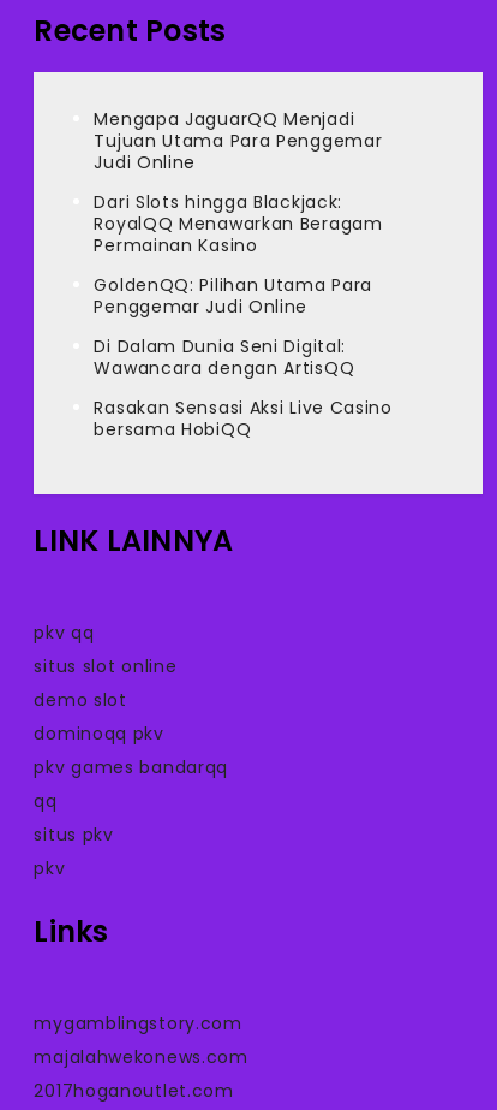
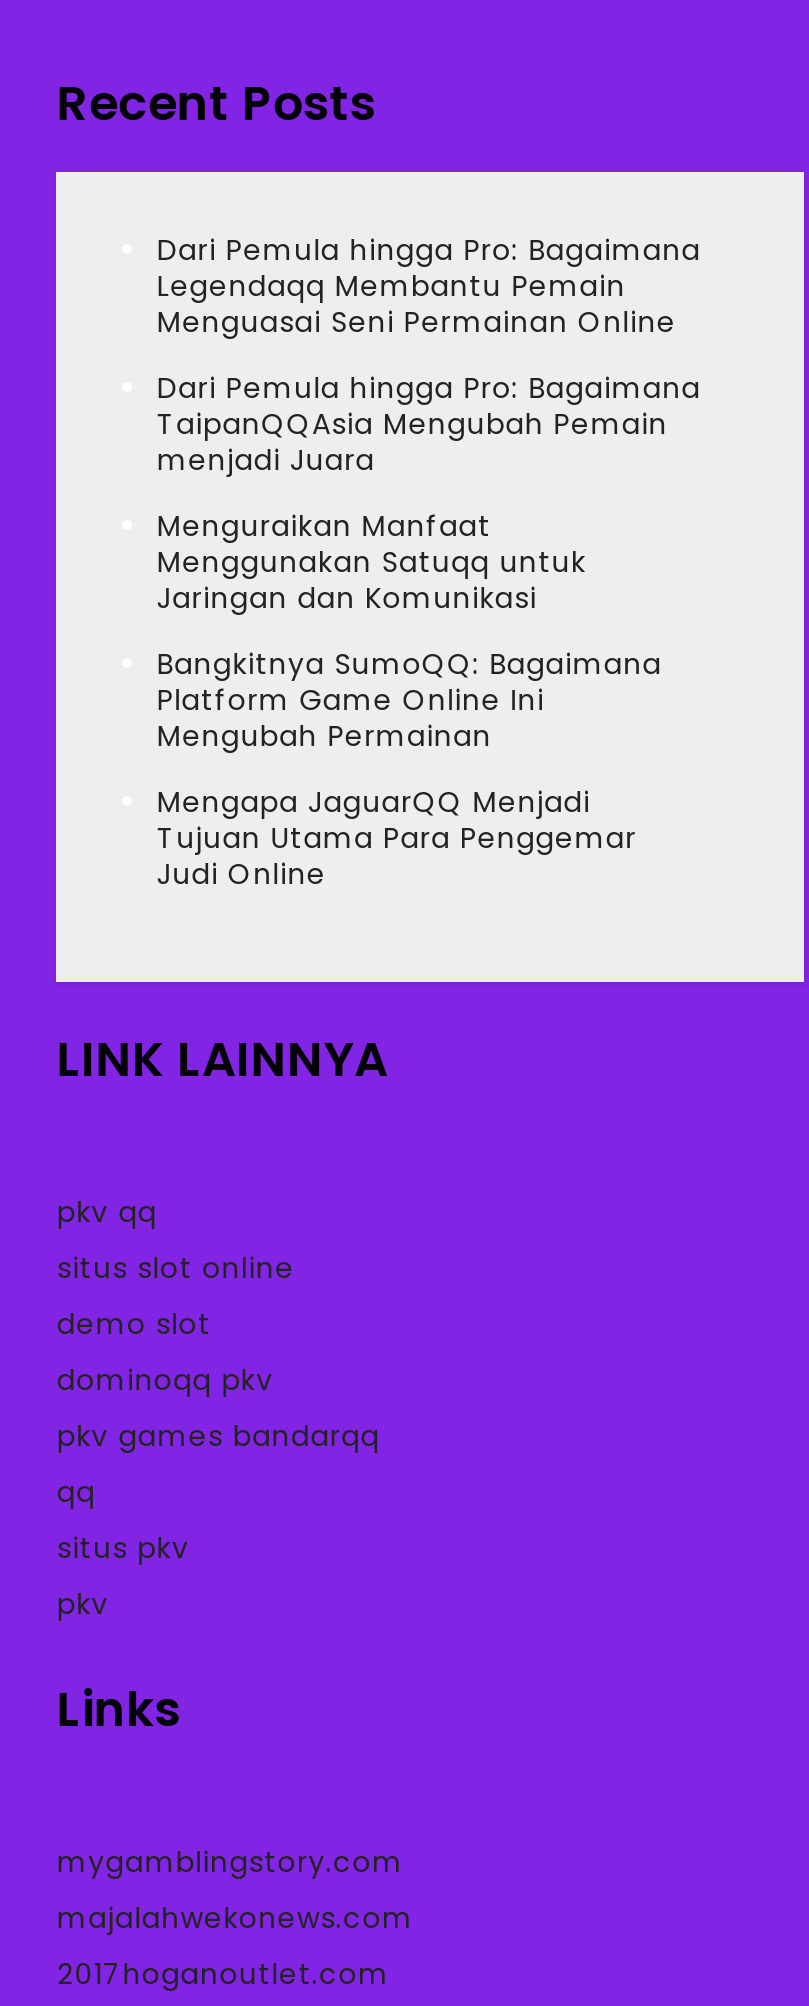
+ Dari Pemula hingga Pro: Bagaimana
+ Legendaqq Membantu Pemain
+ Menguasai Seni Permainan Online
+ Dari Pemula hingga Pro: Bagaimana
+ TaipanQQAsia Mengubah Pemain
+ menjadi Juara
+ Menguraikan Manfaat
+ Menggunakan Satuqq untuk
+ Jaringan dan Komunikasi
+ Bangkitnya SumoQQ: Bagaimana
+ Platform Game Online Ini
+ Mengubah Permainan

moved down: Mengapa JaguarQQ Menjadi | Tujuan Utama Para Penggemar | Judi Online

- Dari Slots hingga Blackjack:
- RoyalQQ Menawarkan Beragam
- Permainan Kasino
- GoldenQQ: Pilihan Utama Para
- Penggemar Judi Online
- Di Dalam Dunia Seni Digital:
- Wawancara dengan ArtisQQ
- Rasakan Sensasi Aksi Live Casino
- bersama HobiQQ
